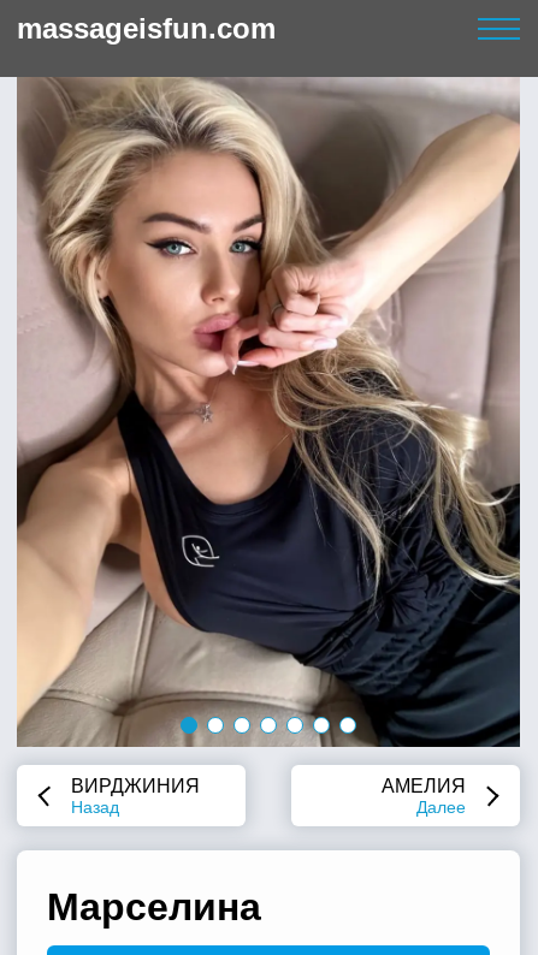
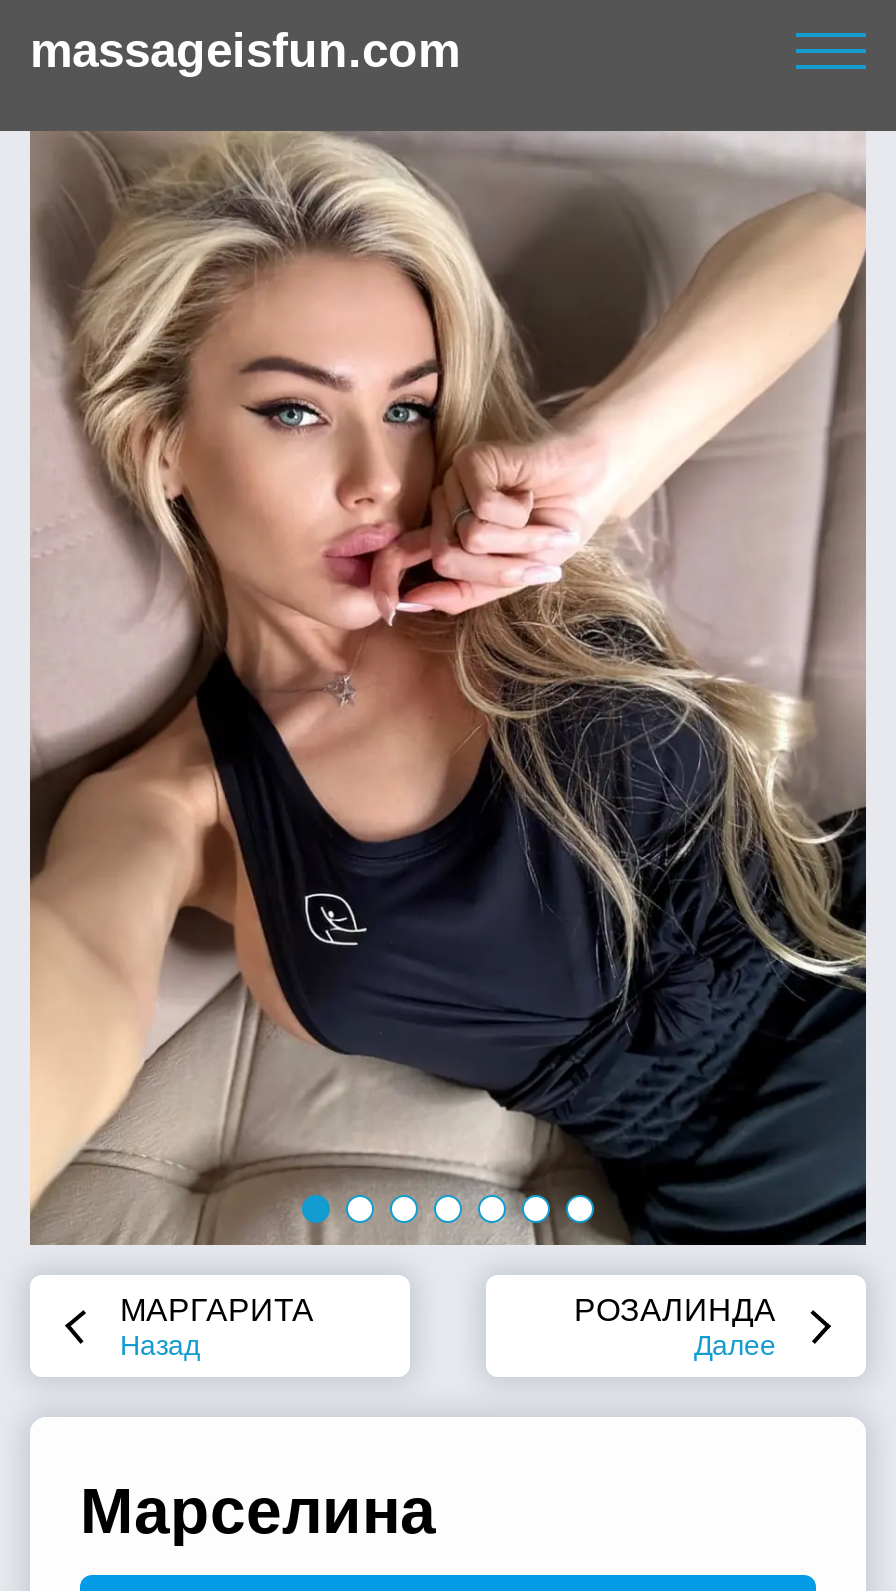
- ВИРДЖИНИЯ
+ МАРГАРИТА

- АМЕЛИЯ
+ РОЗАЛИНДА
